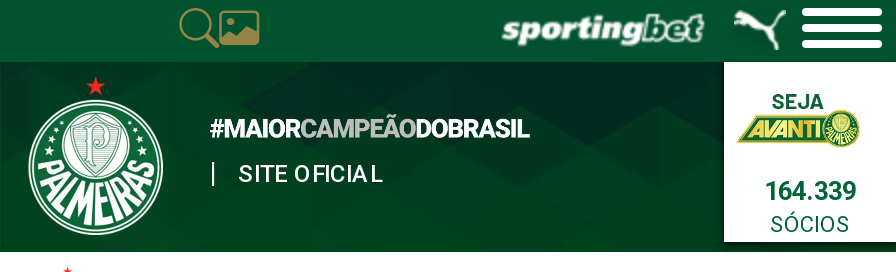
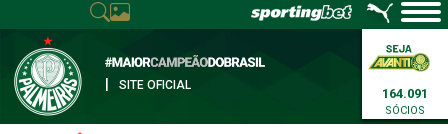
- 164.339
+ 164.091
